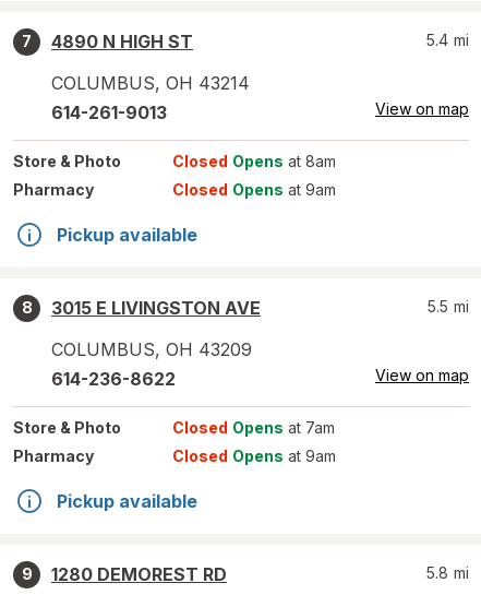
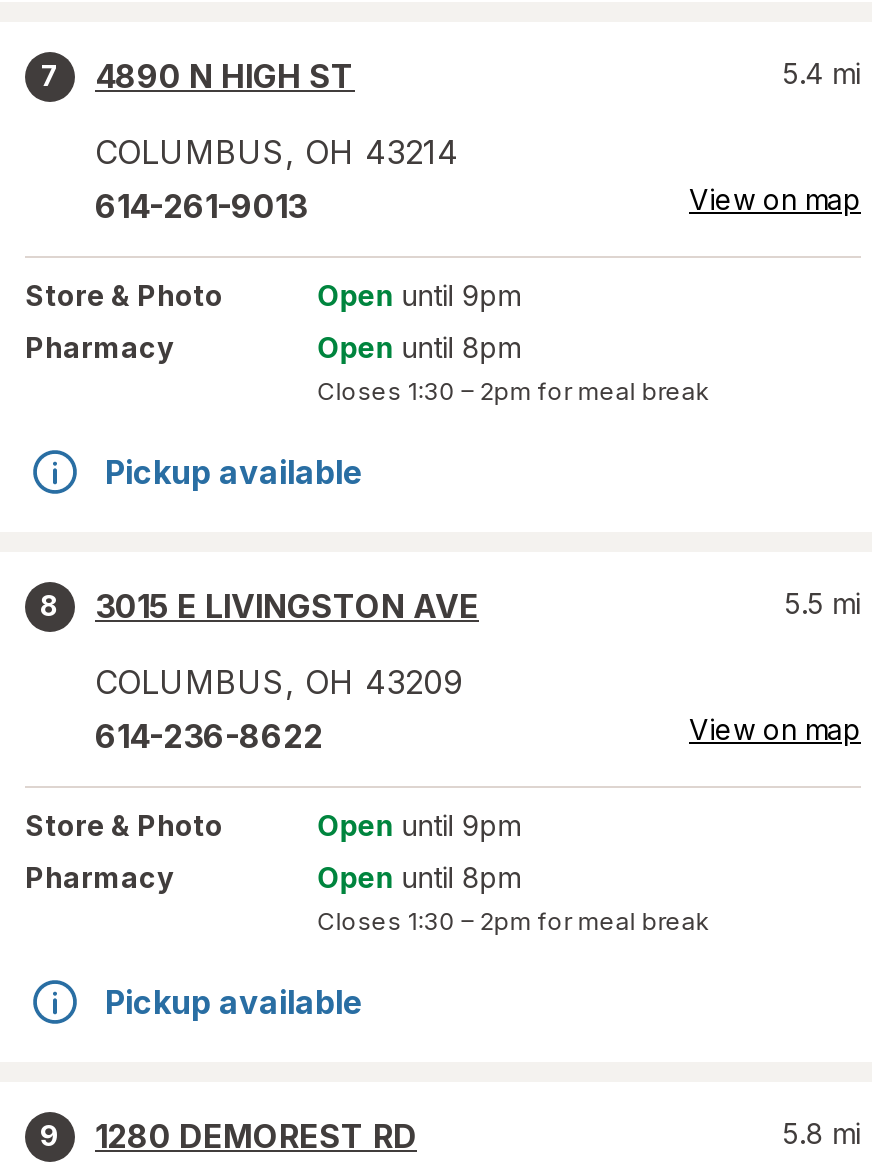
- Closed Opens at 8am
+ Open until 9pm

- Closed Opens at 9am
+ Open until 8pm
+ Closes 1:30 – 2pm for meal break

- Closed Opens at 7am
+ Open until 9pm

- Closed Opens at 9am
+ Open until 8pm
+ Closes 1:30 – 2pm for meal break
